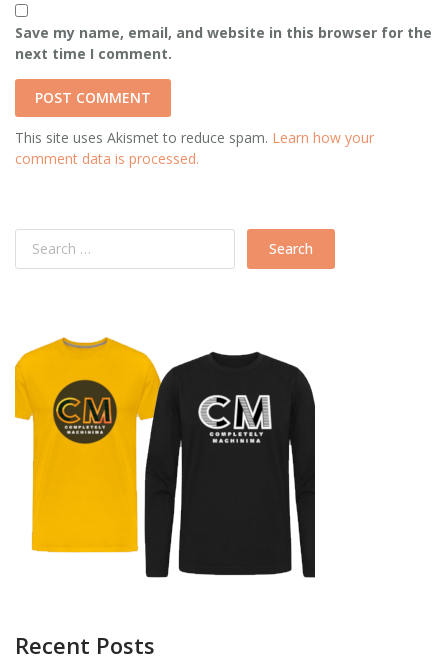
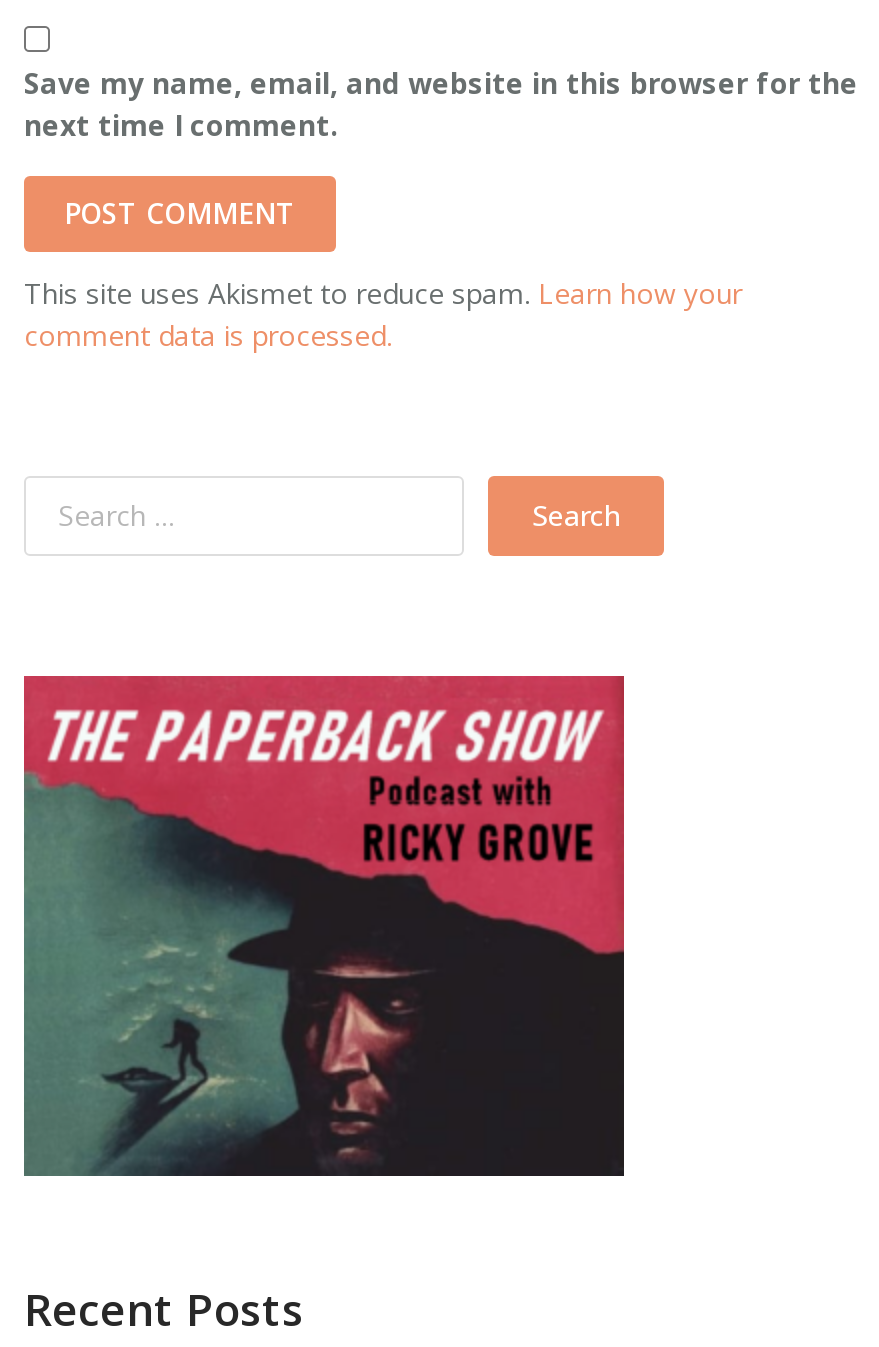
- [image]
+ [image]
